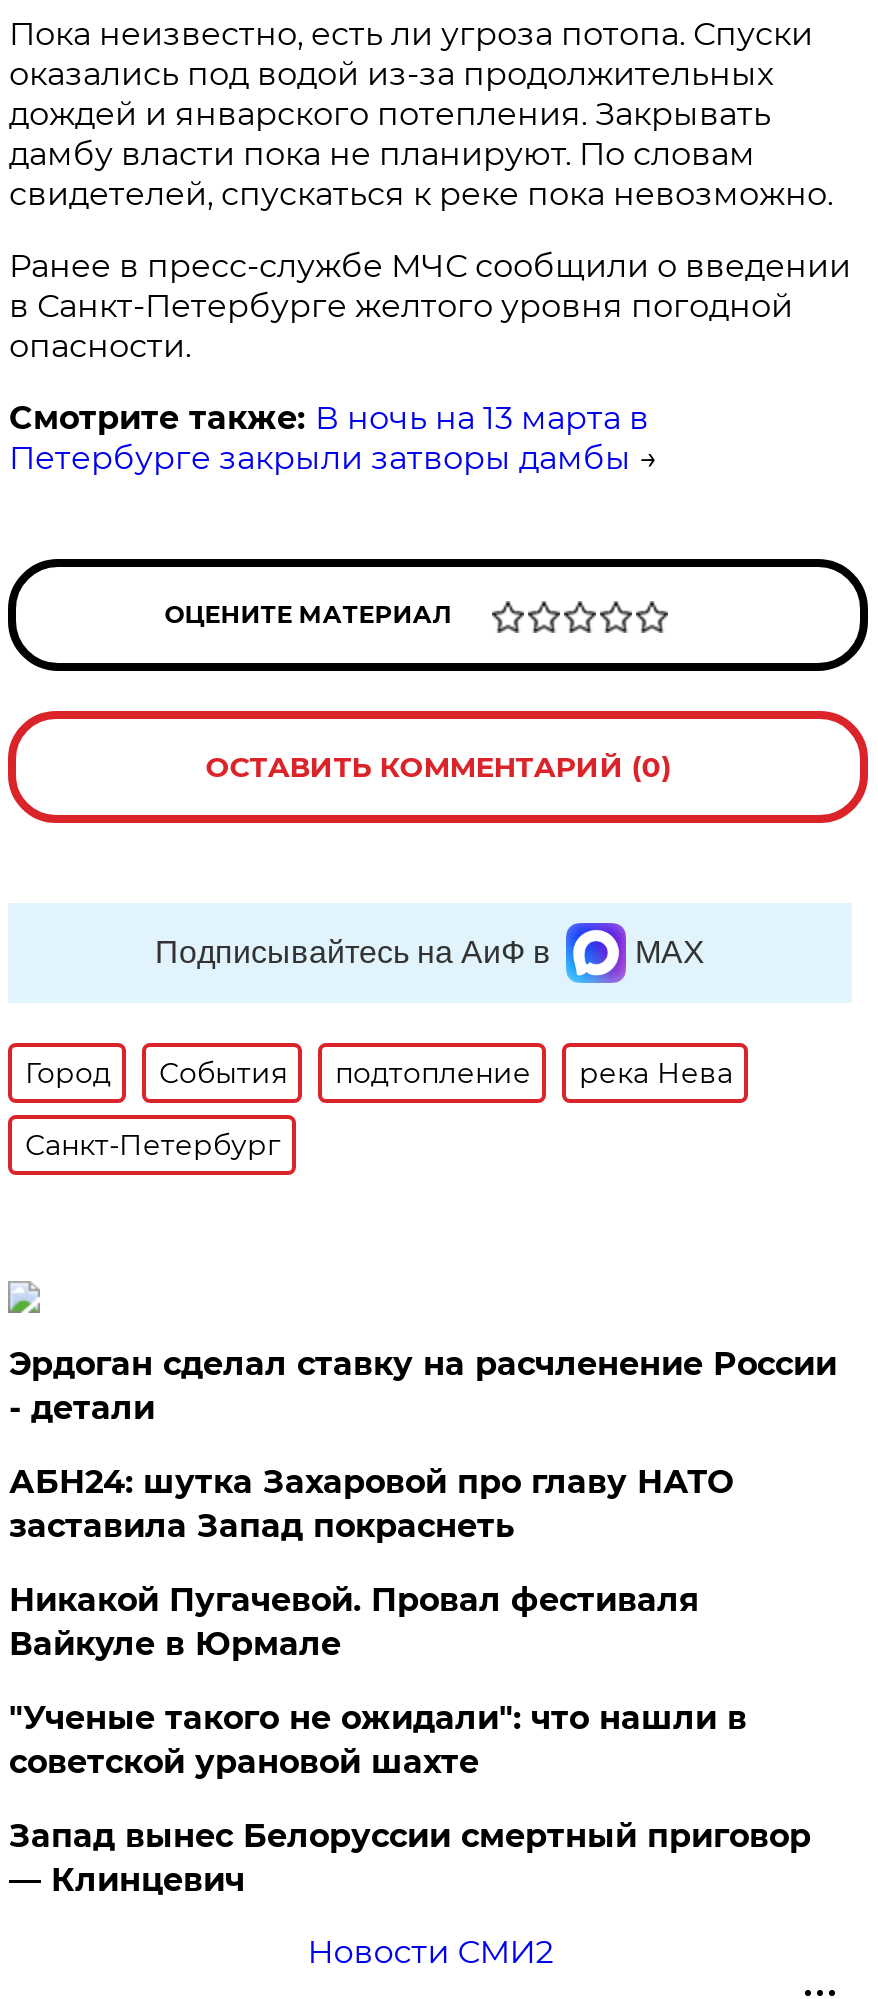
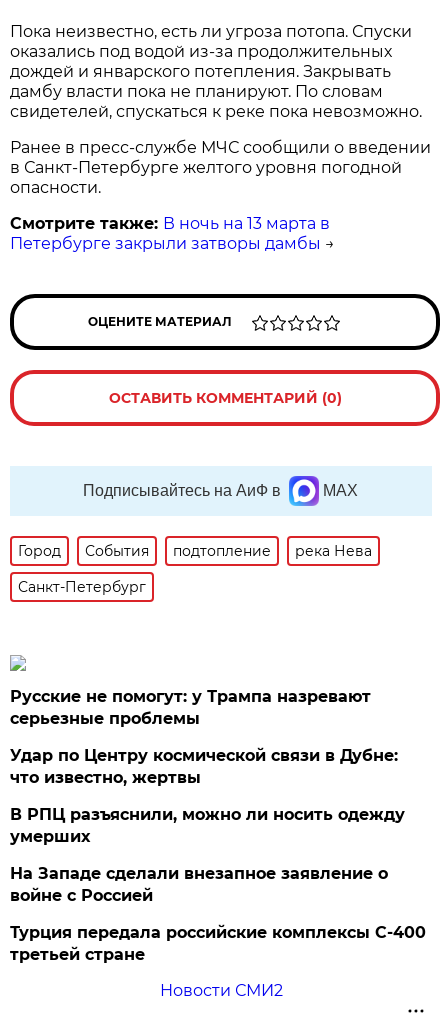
- Эрдоган сделал ставку на расчленение России
- - детали
+ Русские не помогут: у Трампа назревают
+ серьезные проблемы

- АБН24: шутка Захаровой про главу НАТО
- заставила Запад покраснеть
+ Удар по Центру космической связи в Дубне:
+ что известно, жертвы

- Никакой Пугачевой. Провал фестиваля
- Вайкуле в Юрмале
+ В РПЦ разъяснили, можно ли носить одежду
+ умерших

- "Ученые такого не ожидали": что нашли в
- советской урановой шахте
+ На Западе сделали внезапное заявление о
+ войне с Россией

- Запад вынес Белоруссии смертный приговор
- — Клинцевич
+ Турция передала российские комплексы С-400
+ третьей стране
